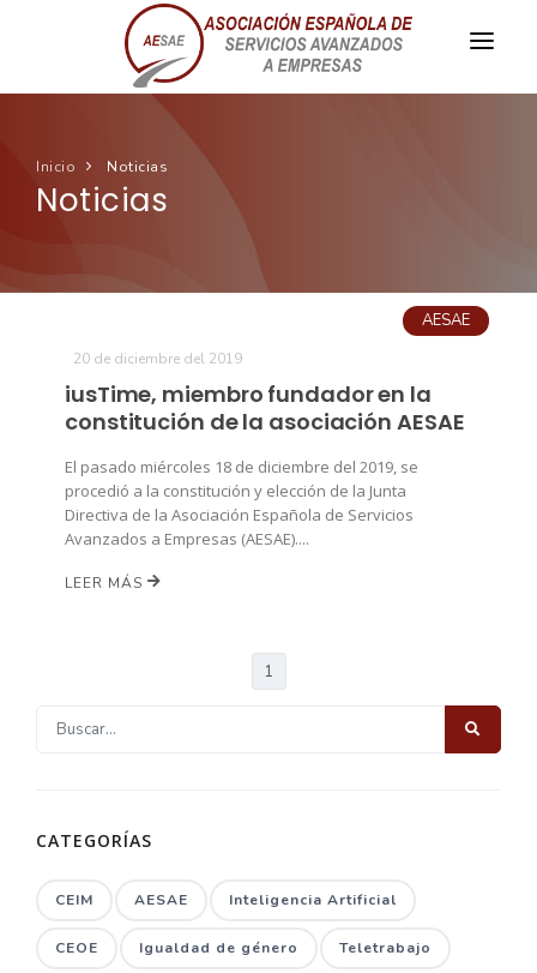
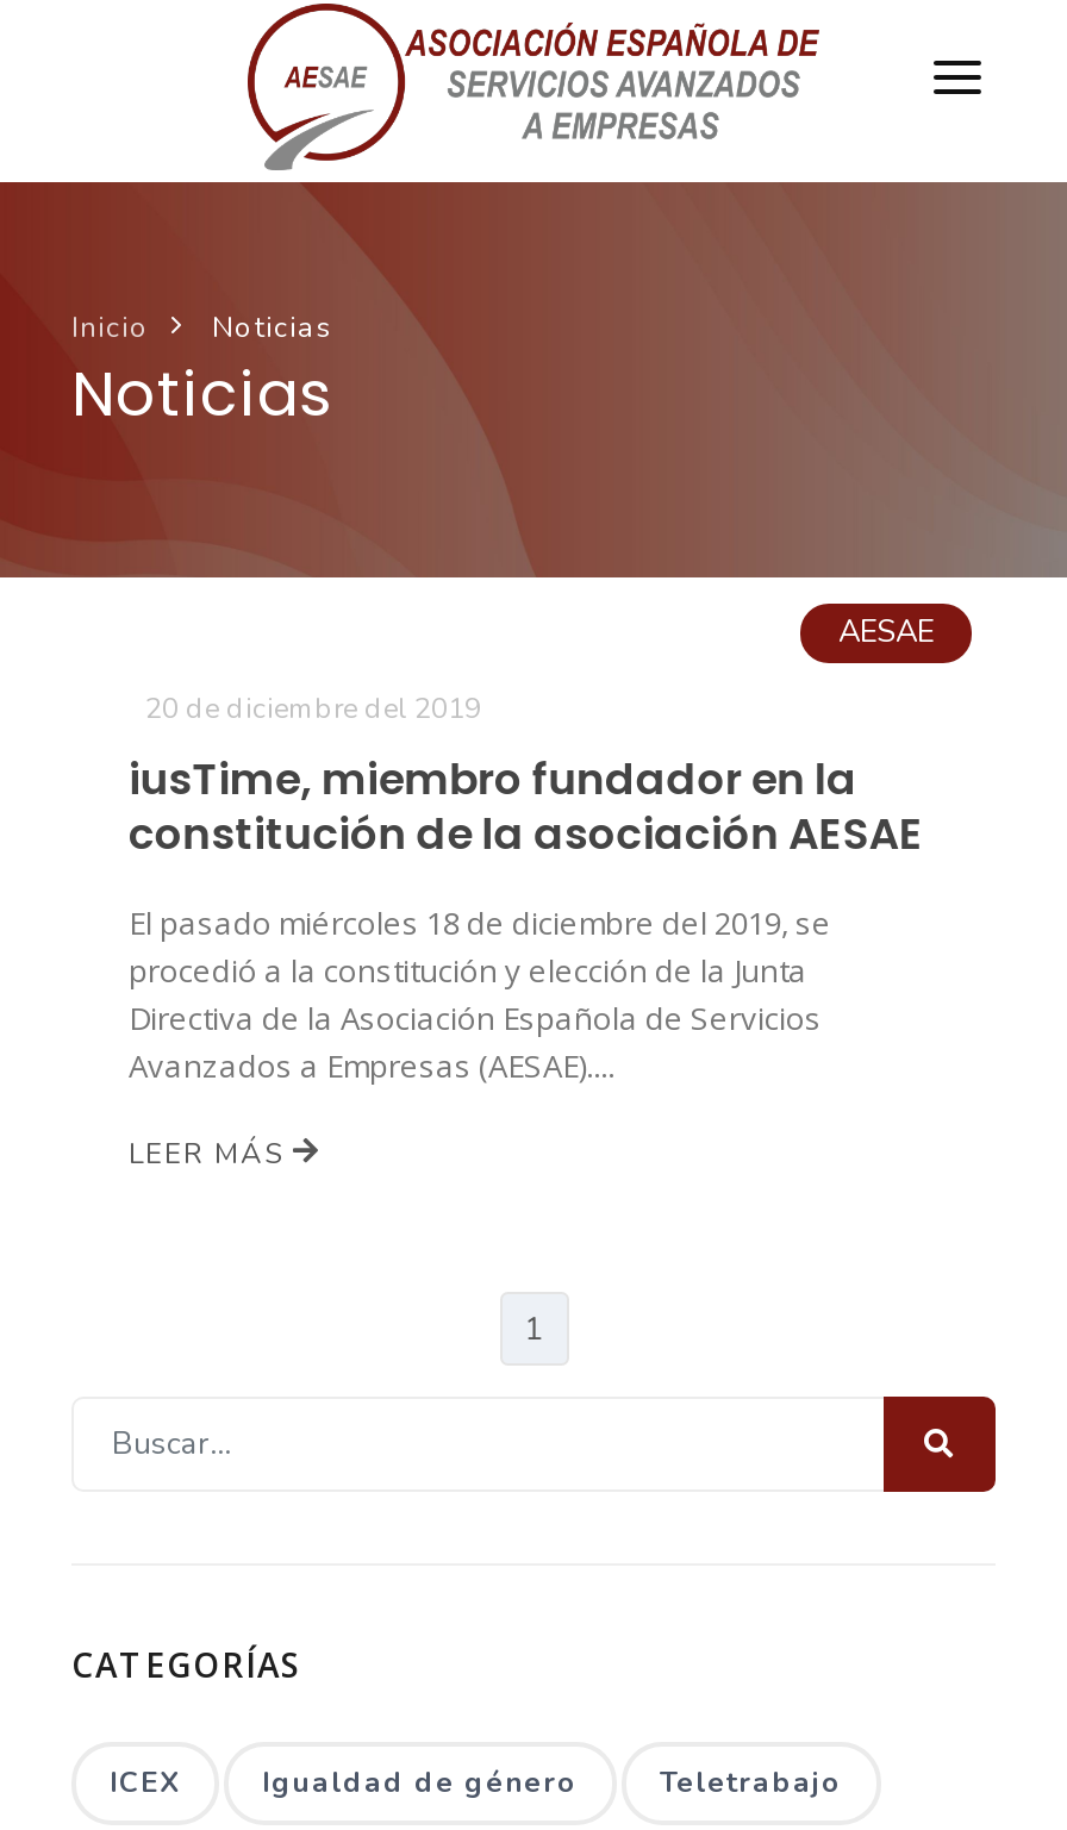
- CEIM
- AESAE
- Inteligencia Artificial
- CEOE
+ ICEX
